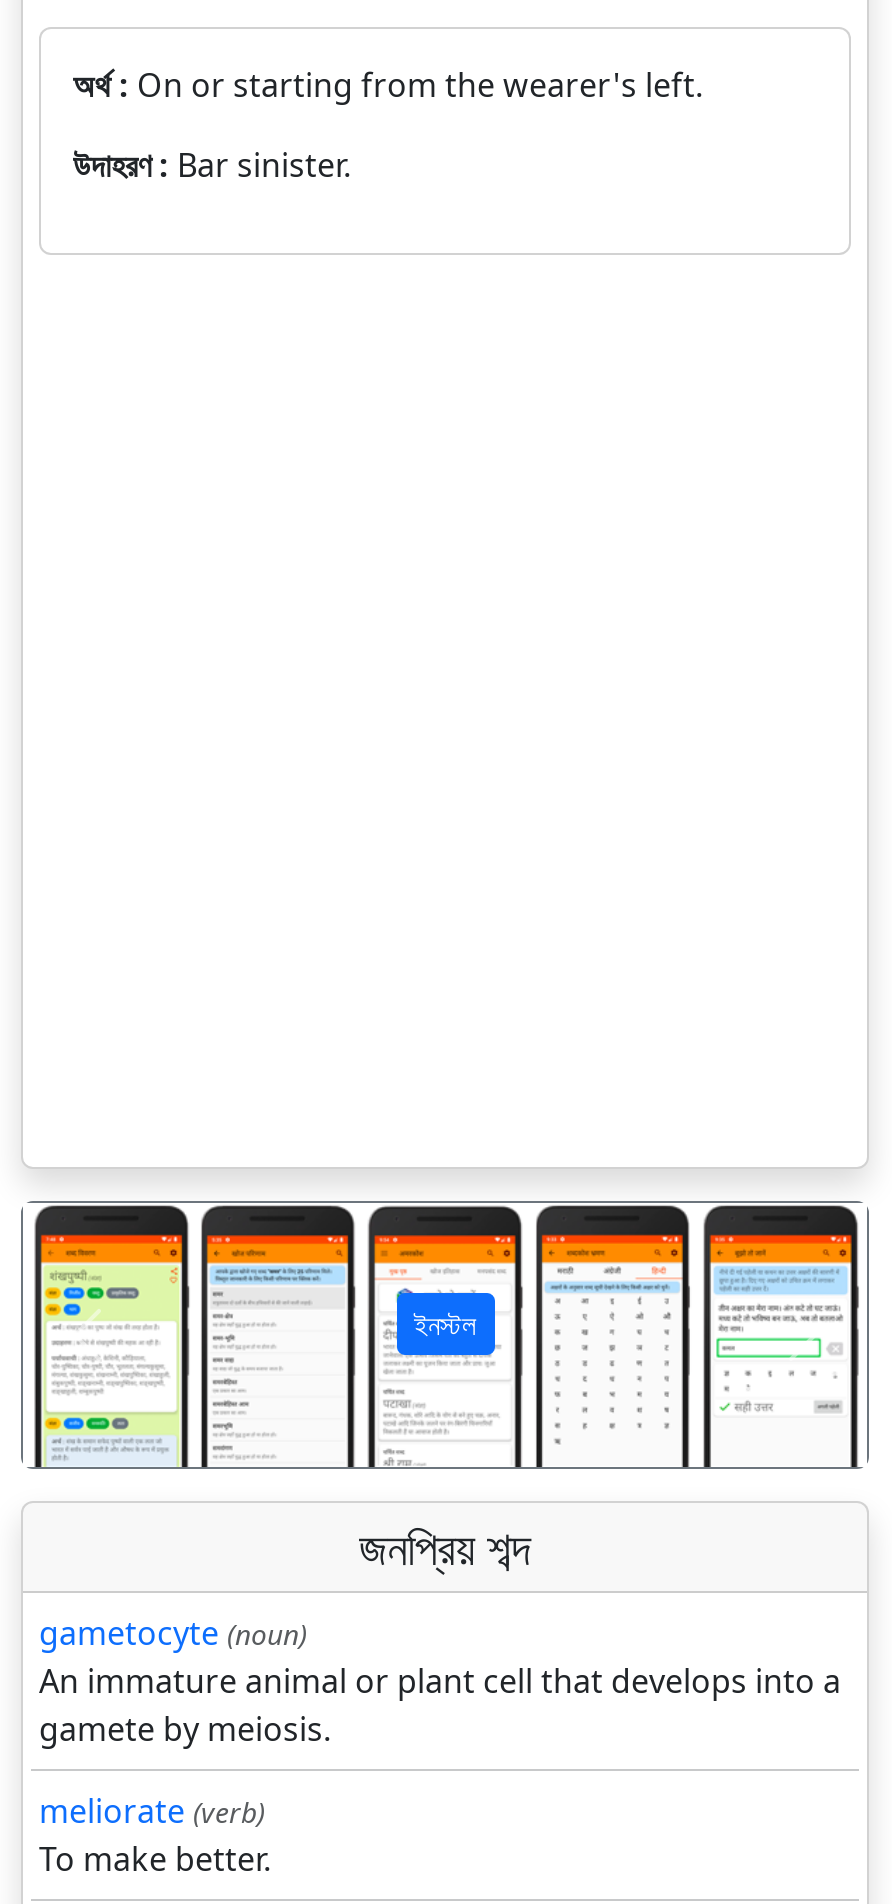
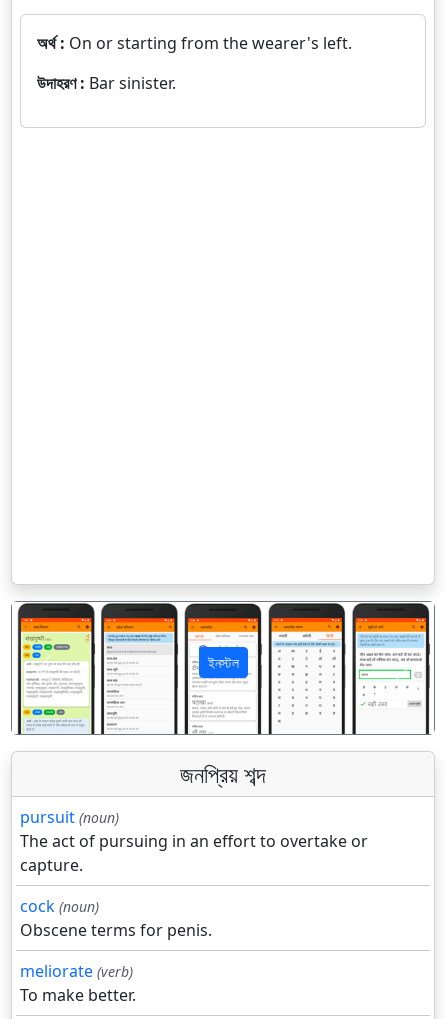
- gametocyte (noun)
- An immature animal or plant cell that develops into a
- gamete by meiosis.
+ pursuit (noun)
+ The act of pursuing in an effort to overtake or
+ capture.
+ cock (noun)
+ Obscene terms for penis.
